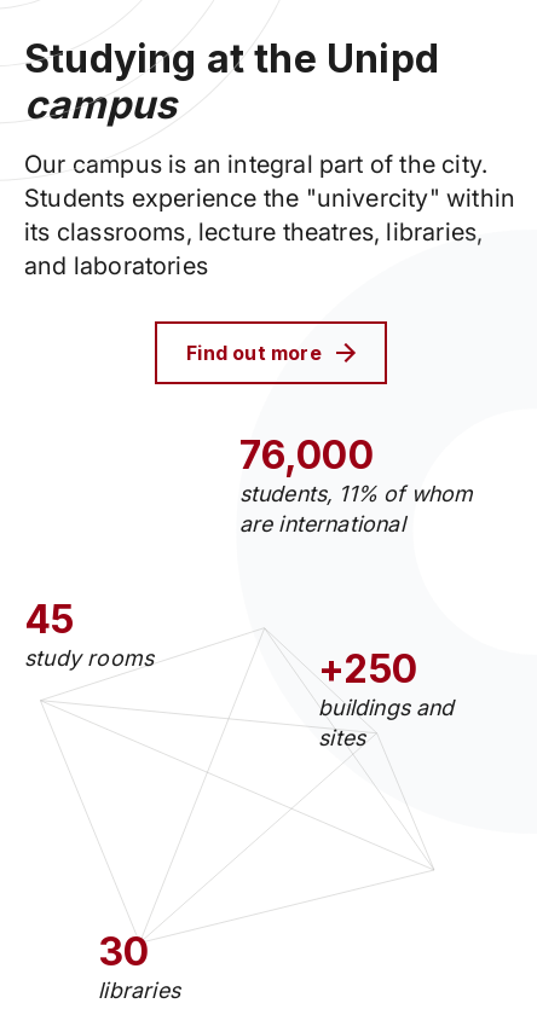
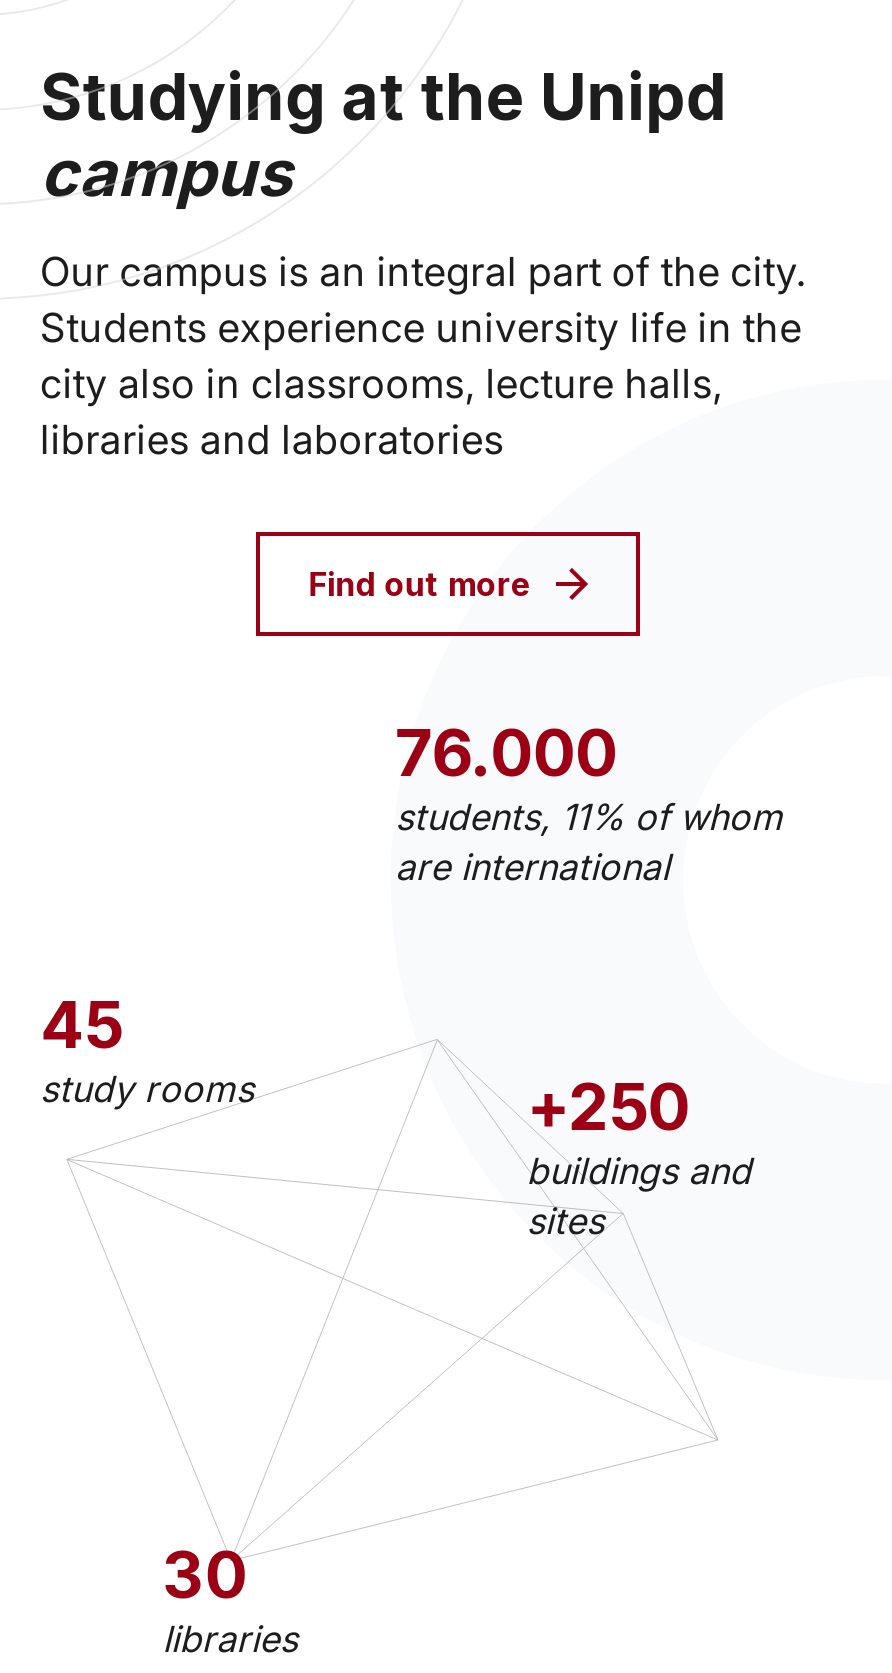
- Students experience the "univercity" within
- its classrooms, lecture theatres, libraries,
- and laboratories
+ Students experience university life in the
+ city also in classrooms, lecture halls,
+ libraries and laboratories

- 76,000
+ 76.000
